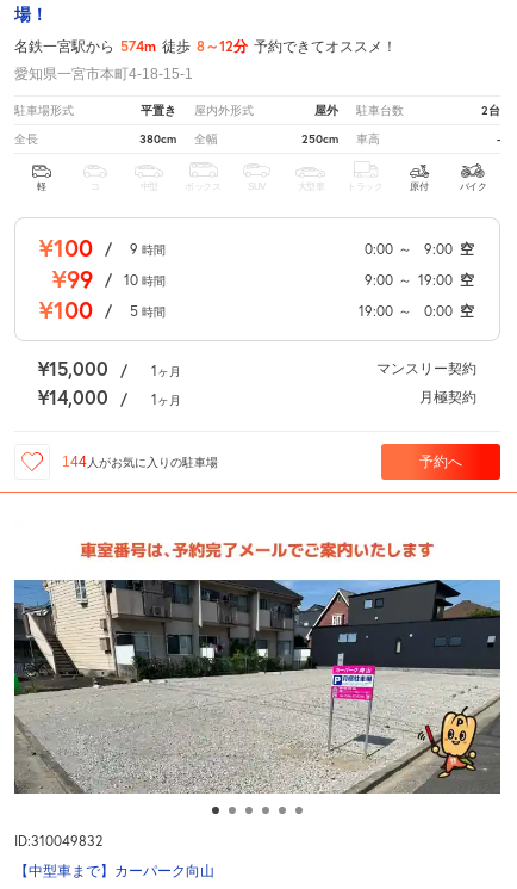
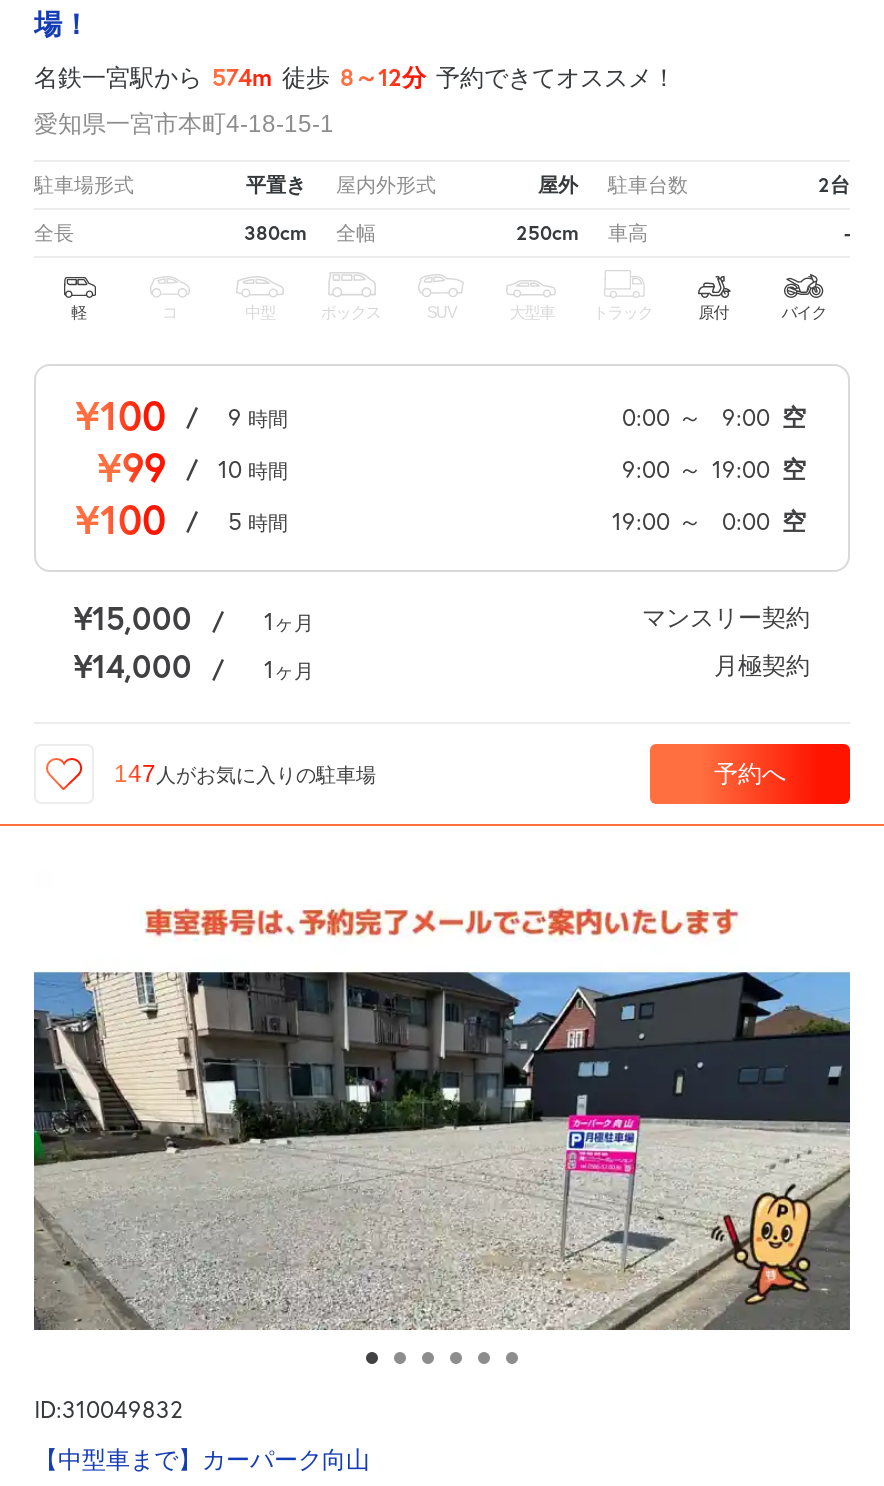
- 144人がお気に入りの駐車場
+ 147人がお気に入りの駐車場
